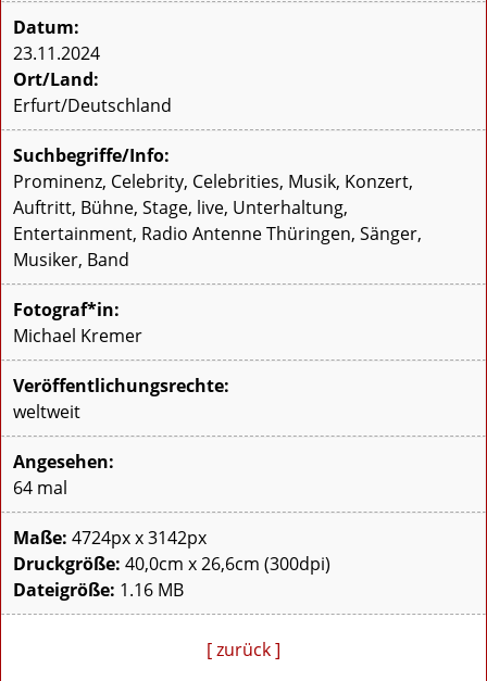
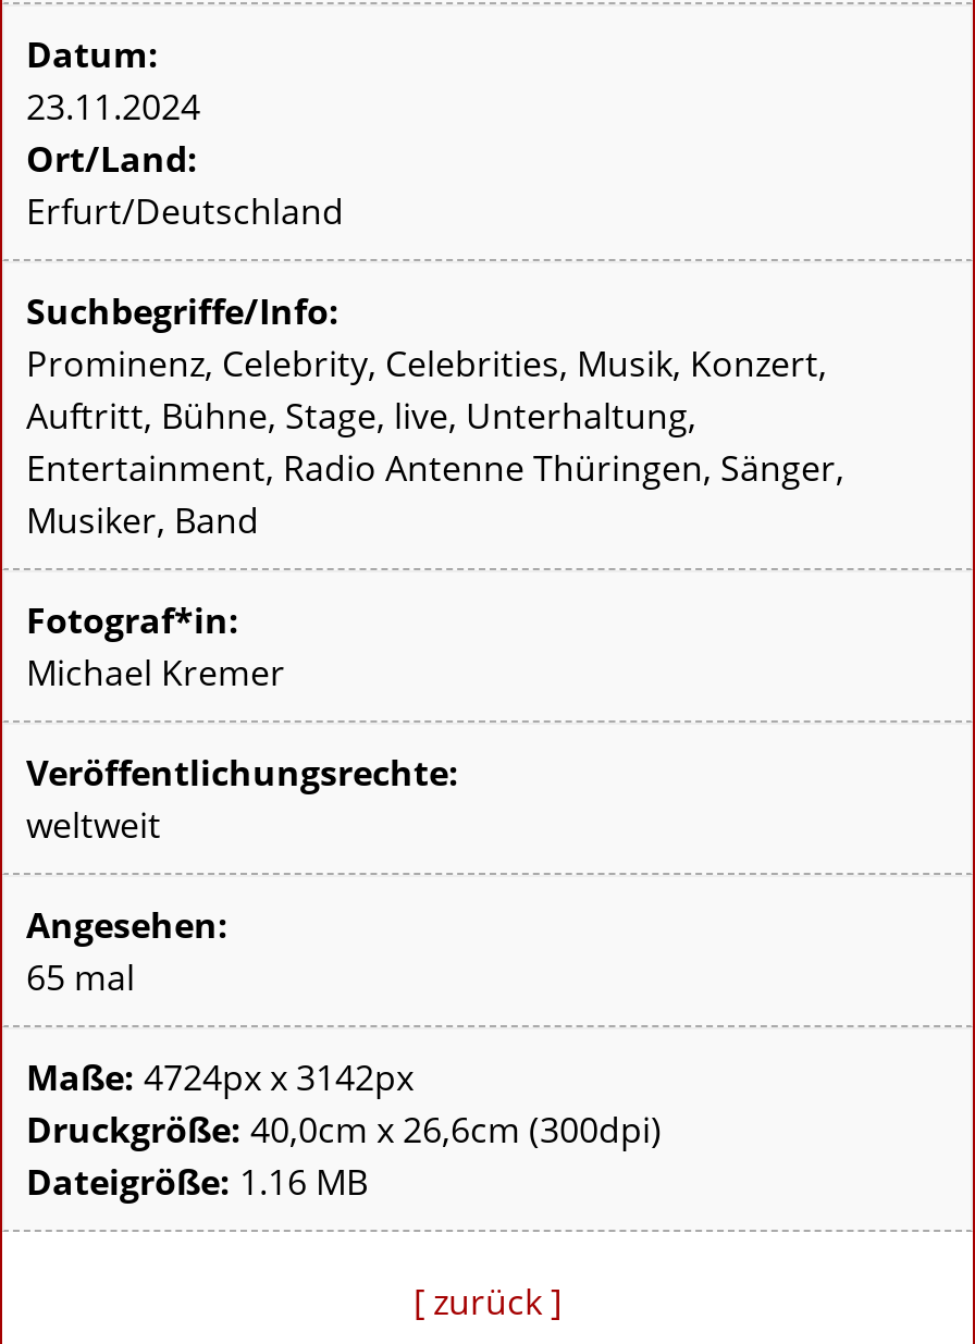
- 64 mal
+ 65 mal
